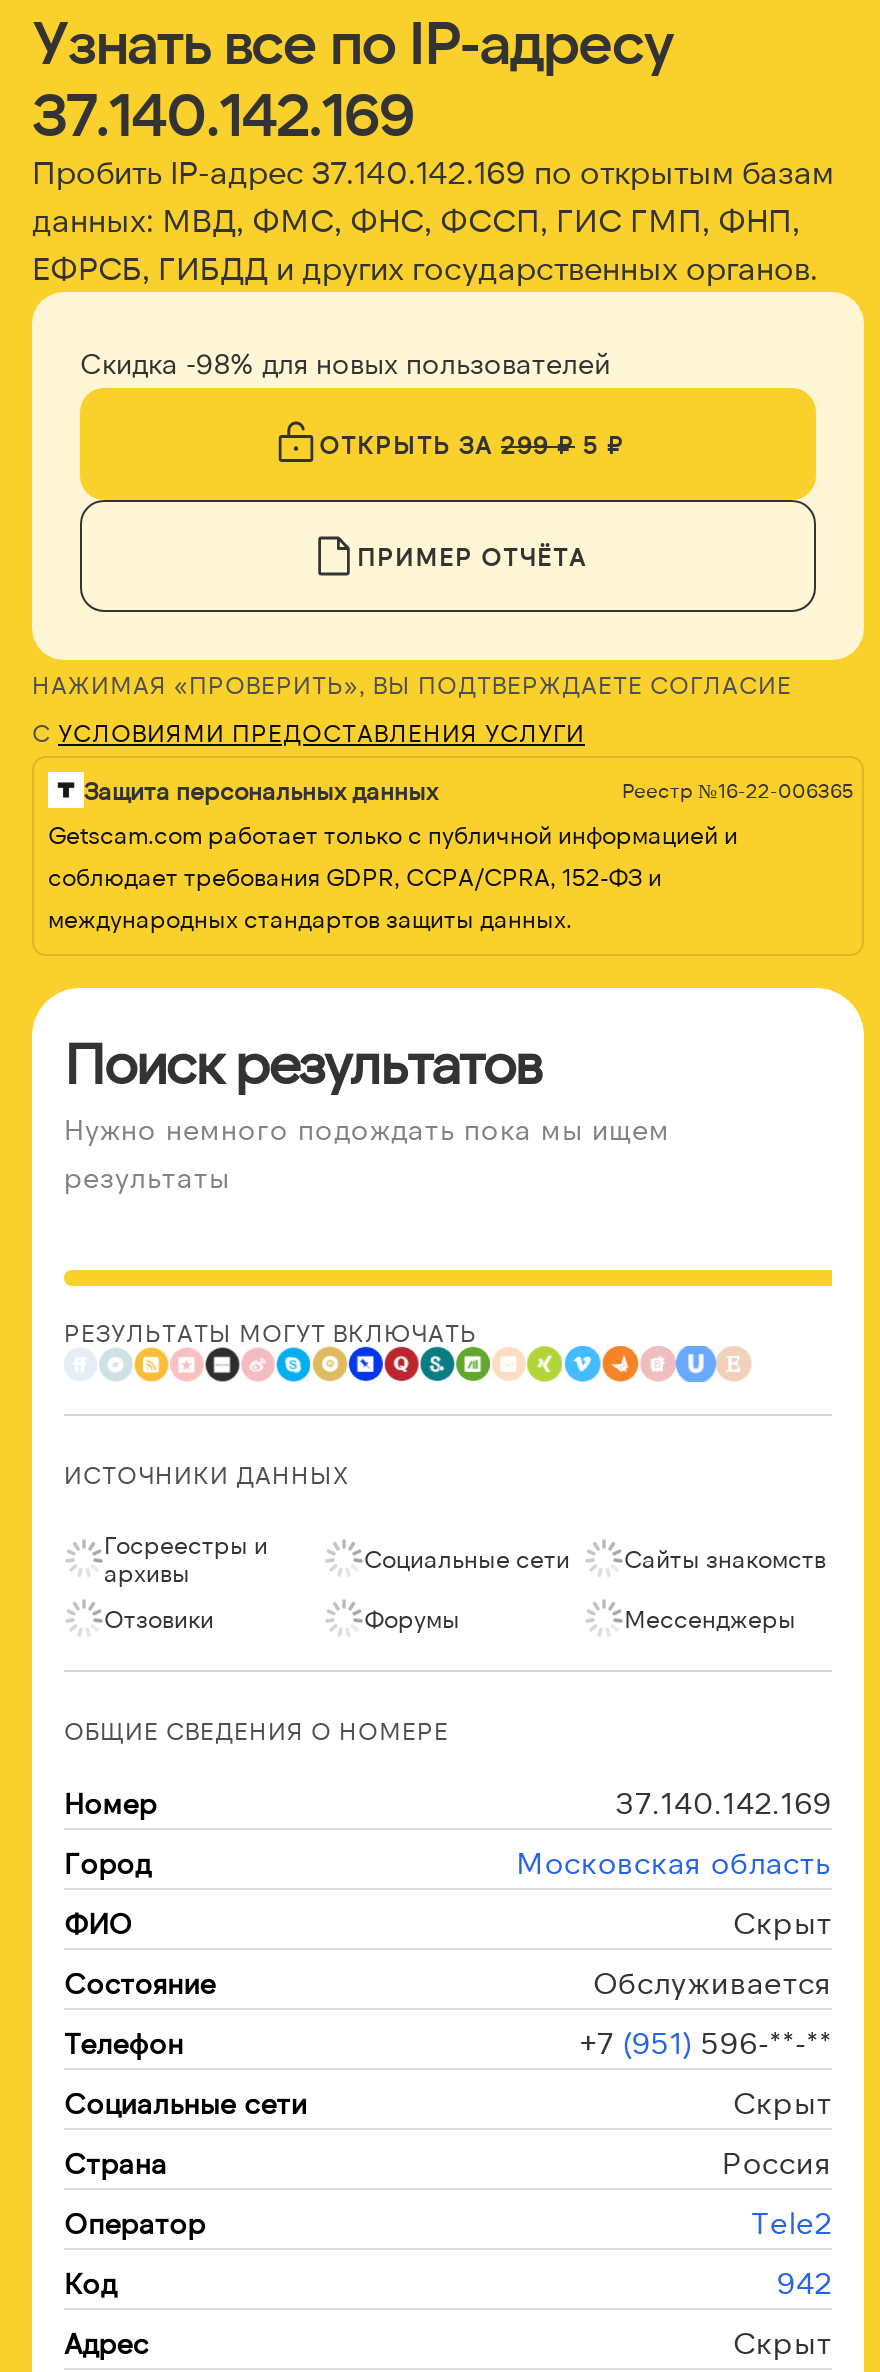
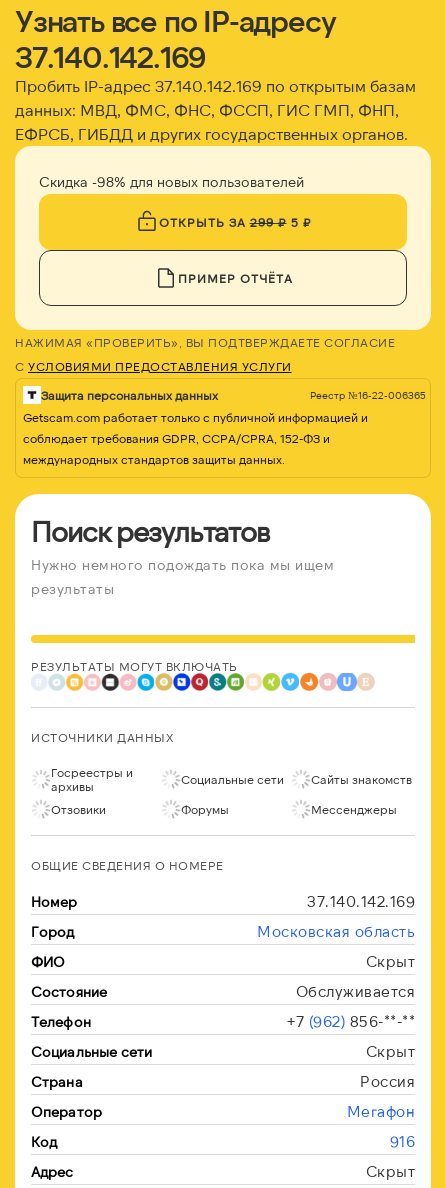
- +7 (951) 596-**-**
+ +7 (962) 856-**-**

- Tele2
+ Мегафон

- 942
+ 916
